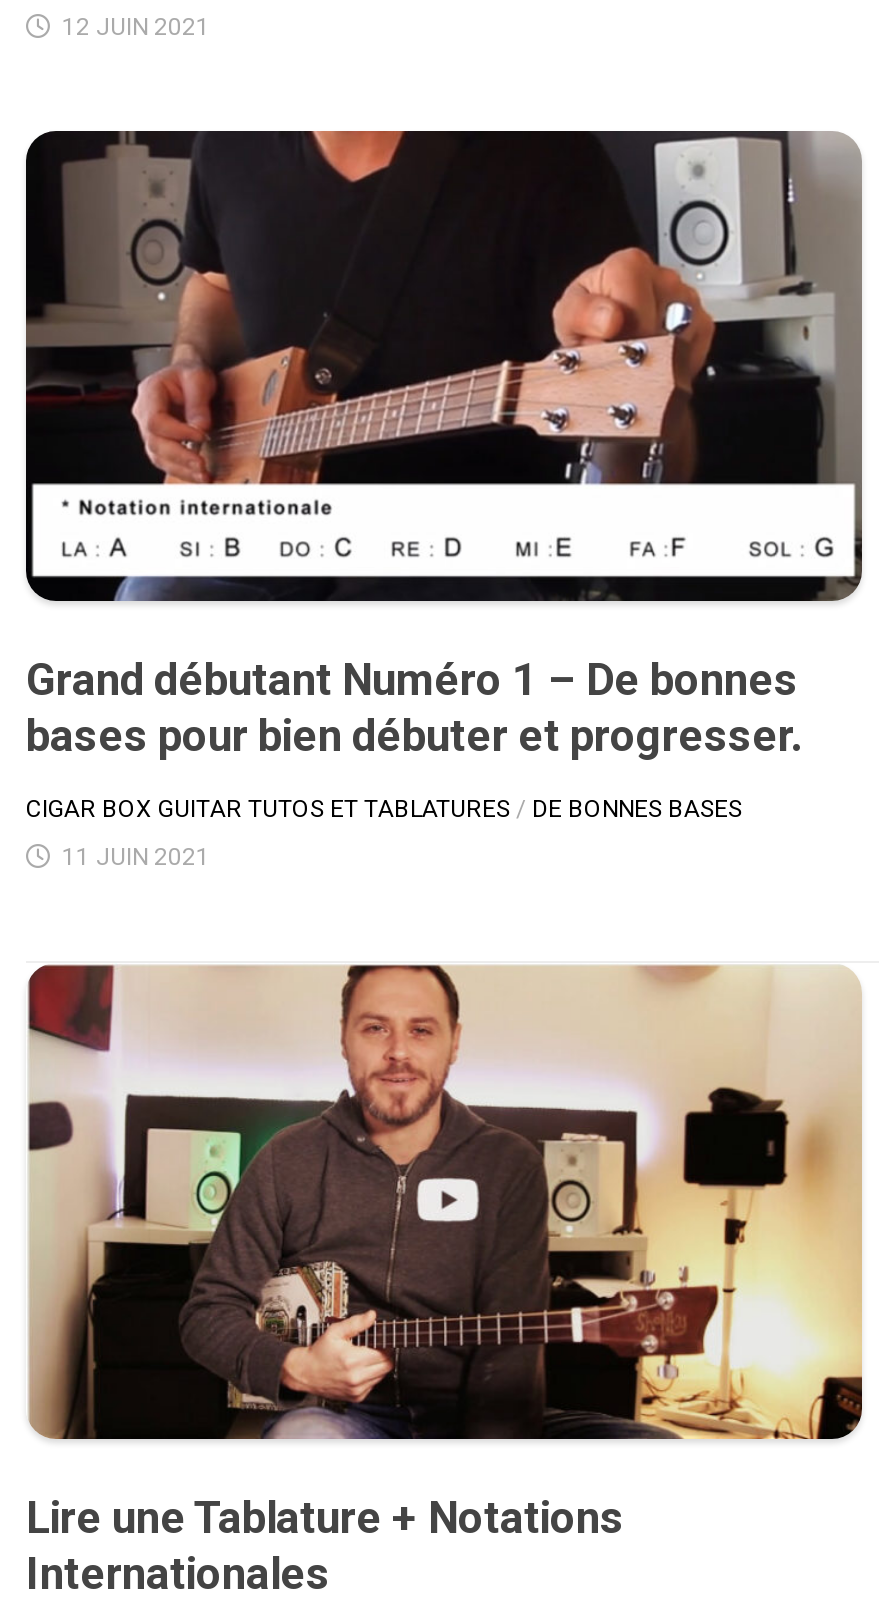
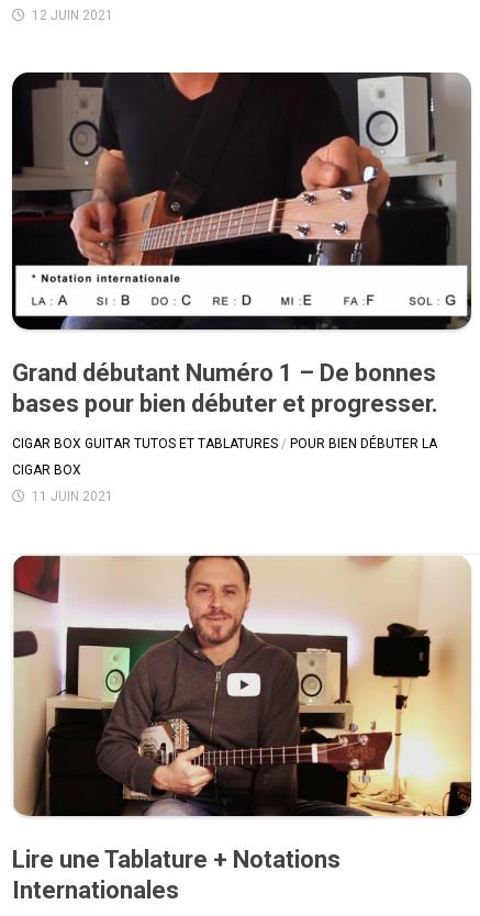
- CIGAR BOX GUITAR TUTOS ET TABLATURES / DE BONNES BASES
+ CIGAR BOX GUITAR TUTOS ET TABLATURES / POUR BIEN DÉBUTER LA
+ CIGAR BOX
